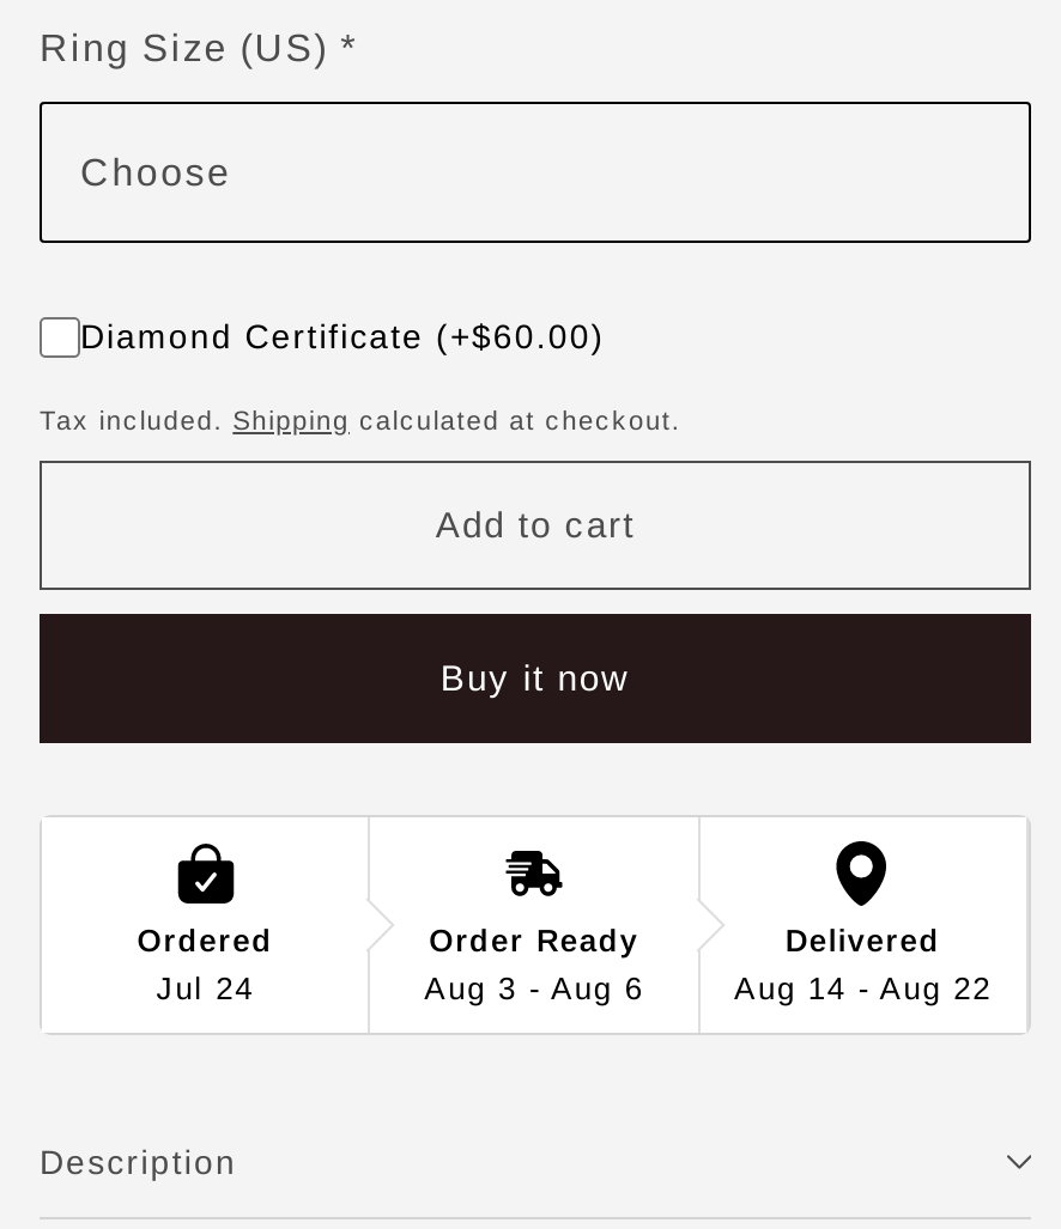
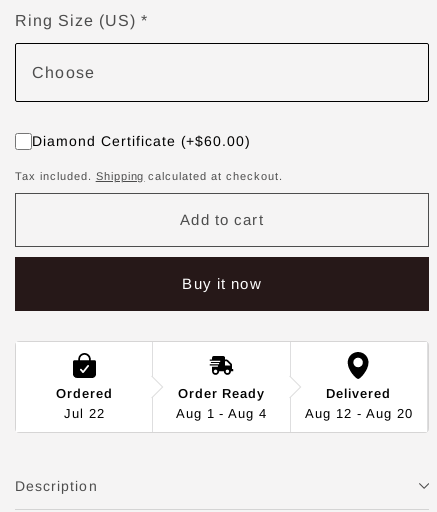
- Jul 24
+ Jul 22

- Aug 3 - Aug 6
+ Aug 1 - Aug 4

- Aug 14 - Aug 22
+ Aug 12 - Aug 20
